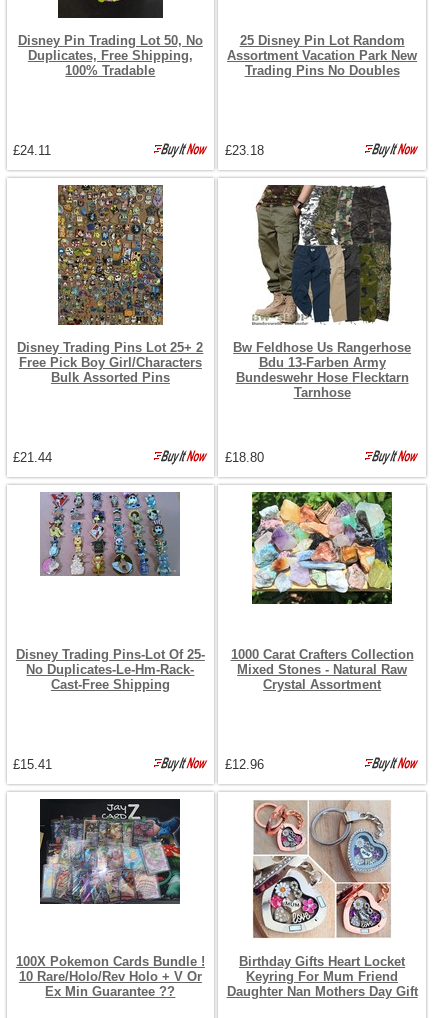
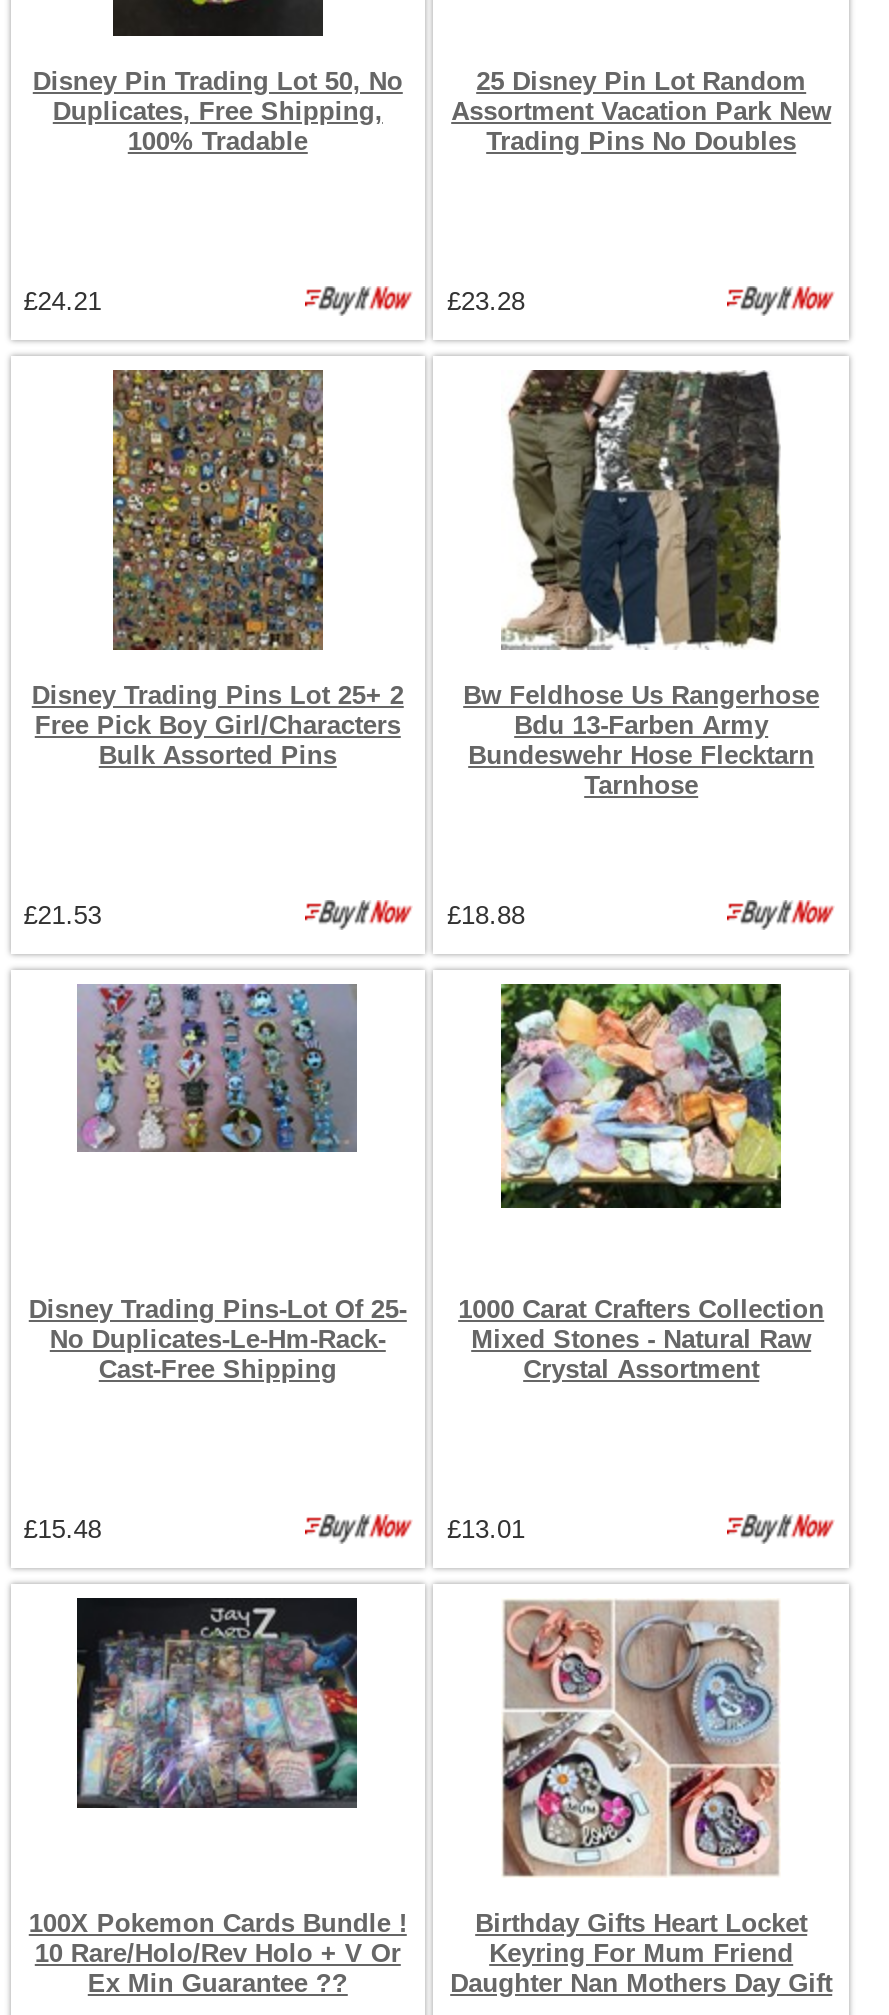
- £24.11
+ £24.21

- £23.18
+ £23.28

- £21.44
+ £21.53

- £18.80
+ £18.88

- £15.41
+ £15.48

- £12.96
+ £13.01
